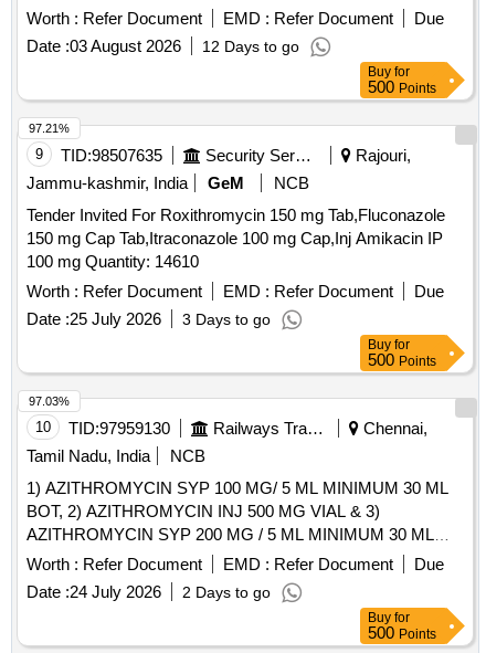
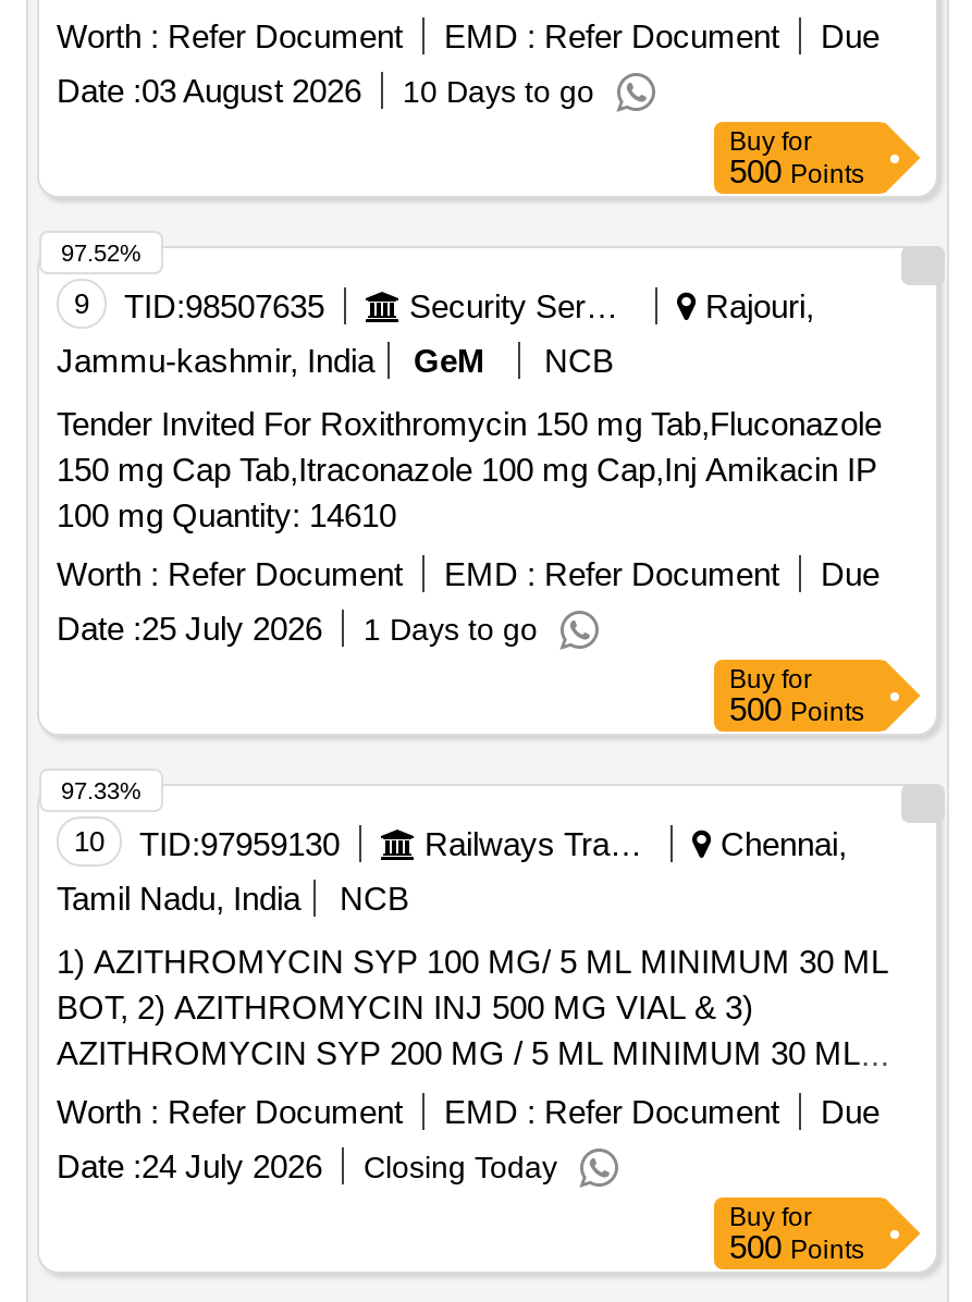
- Date : 03 August 2026 12 Days to go
+ Date : 03 August 2026 10 Days to go

- 97.21%
+ 97.52%

- Date : 25 July 2026 3 Days to go
+ Date : 25 July 2026 1 Days to go

- 97.03%
+ 97.33%

- 2 Days to go
+ Closing Today
